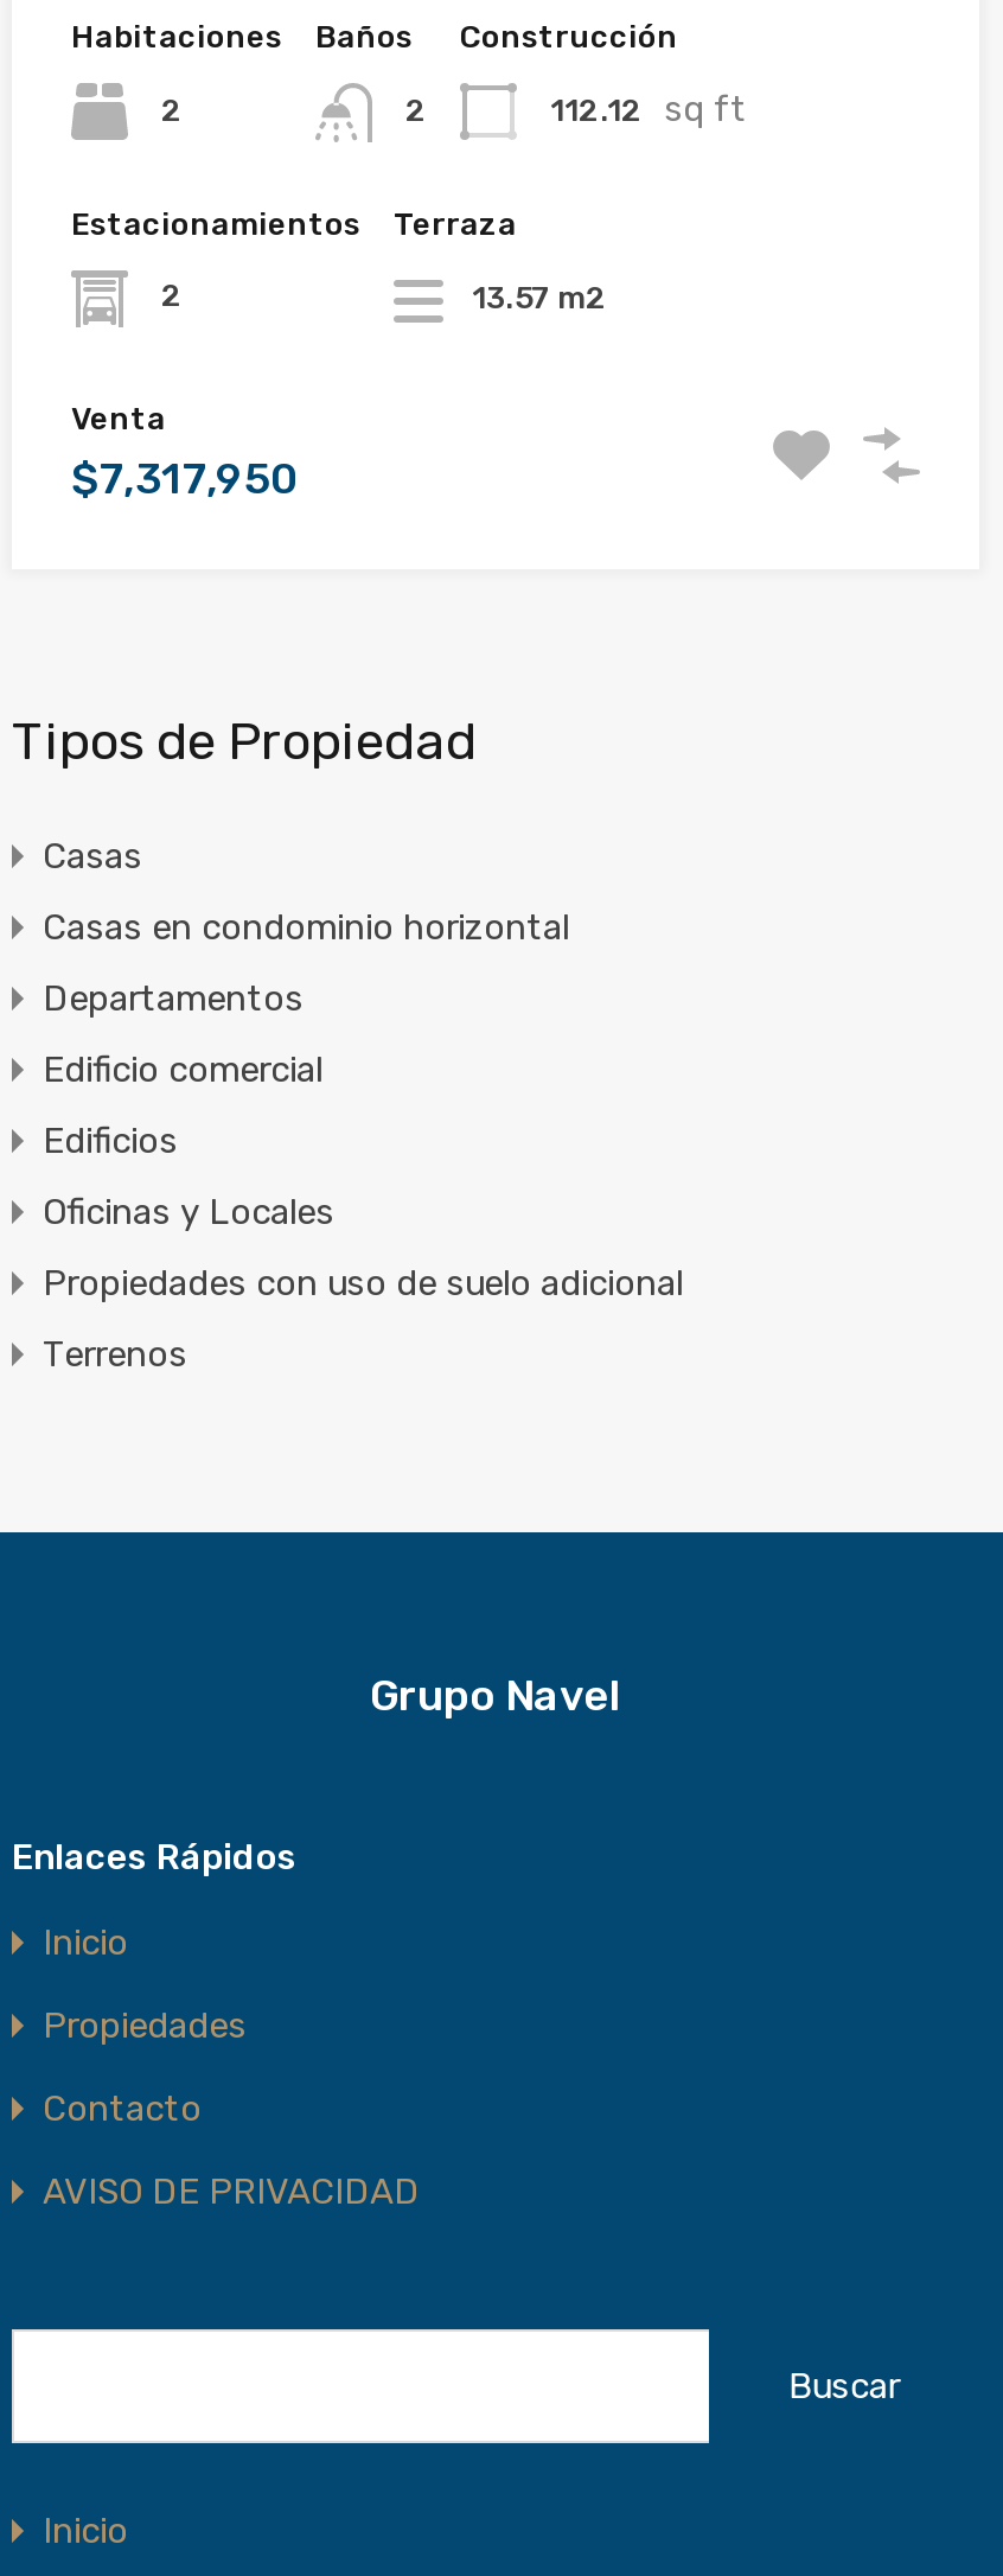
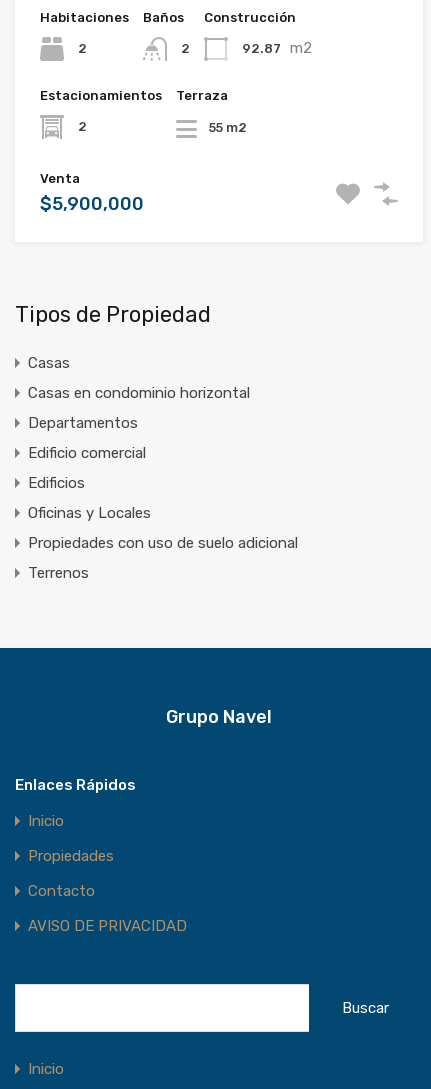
- 112.12 sq ft
+ 92.87 m2

- 13.57 m2
+ 55 m2

- $7,317,950
+ $5,900,000
